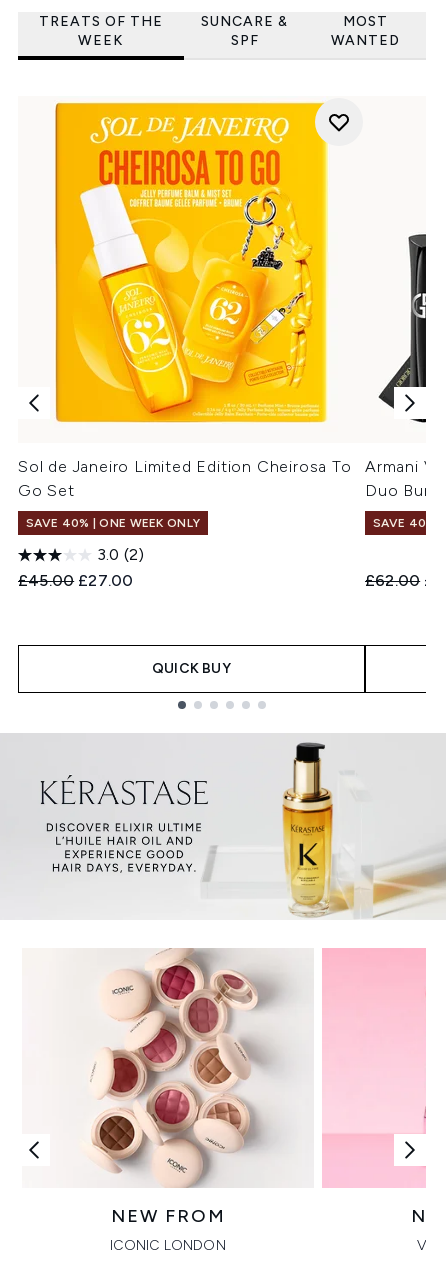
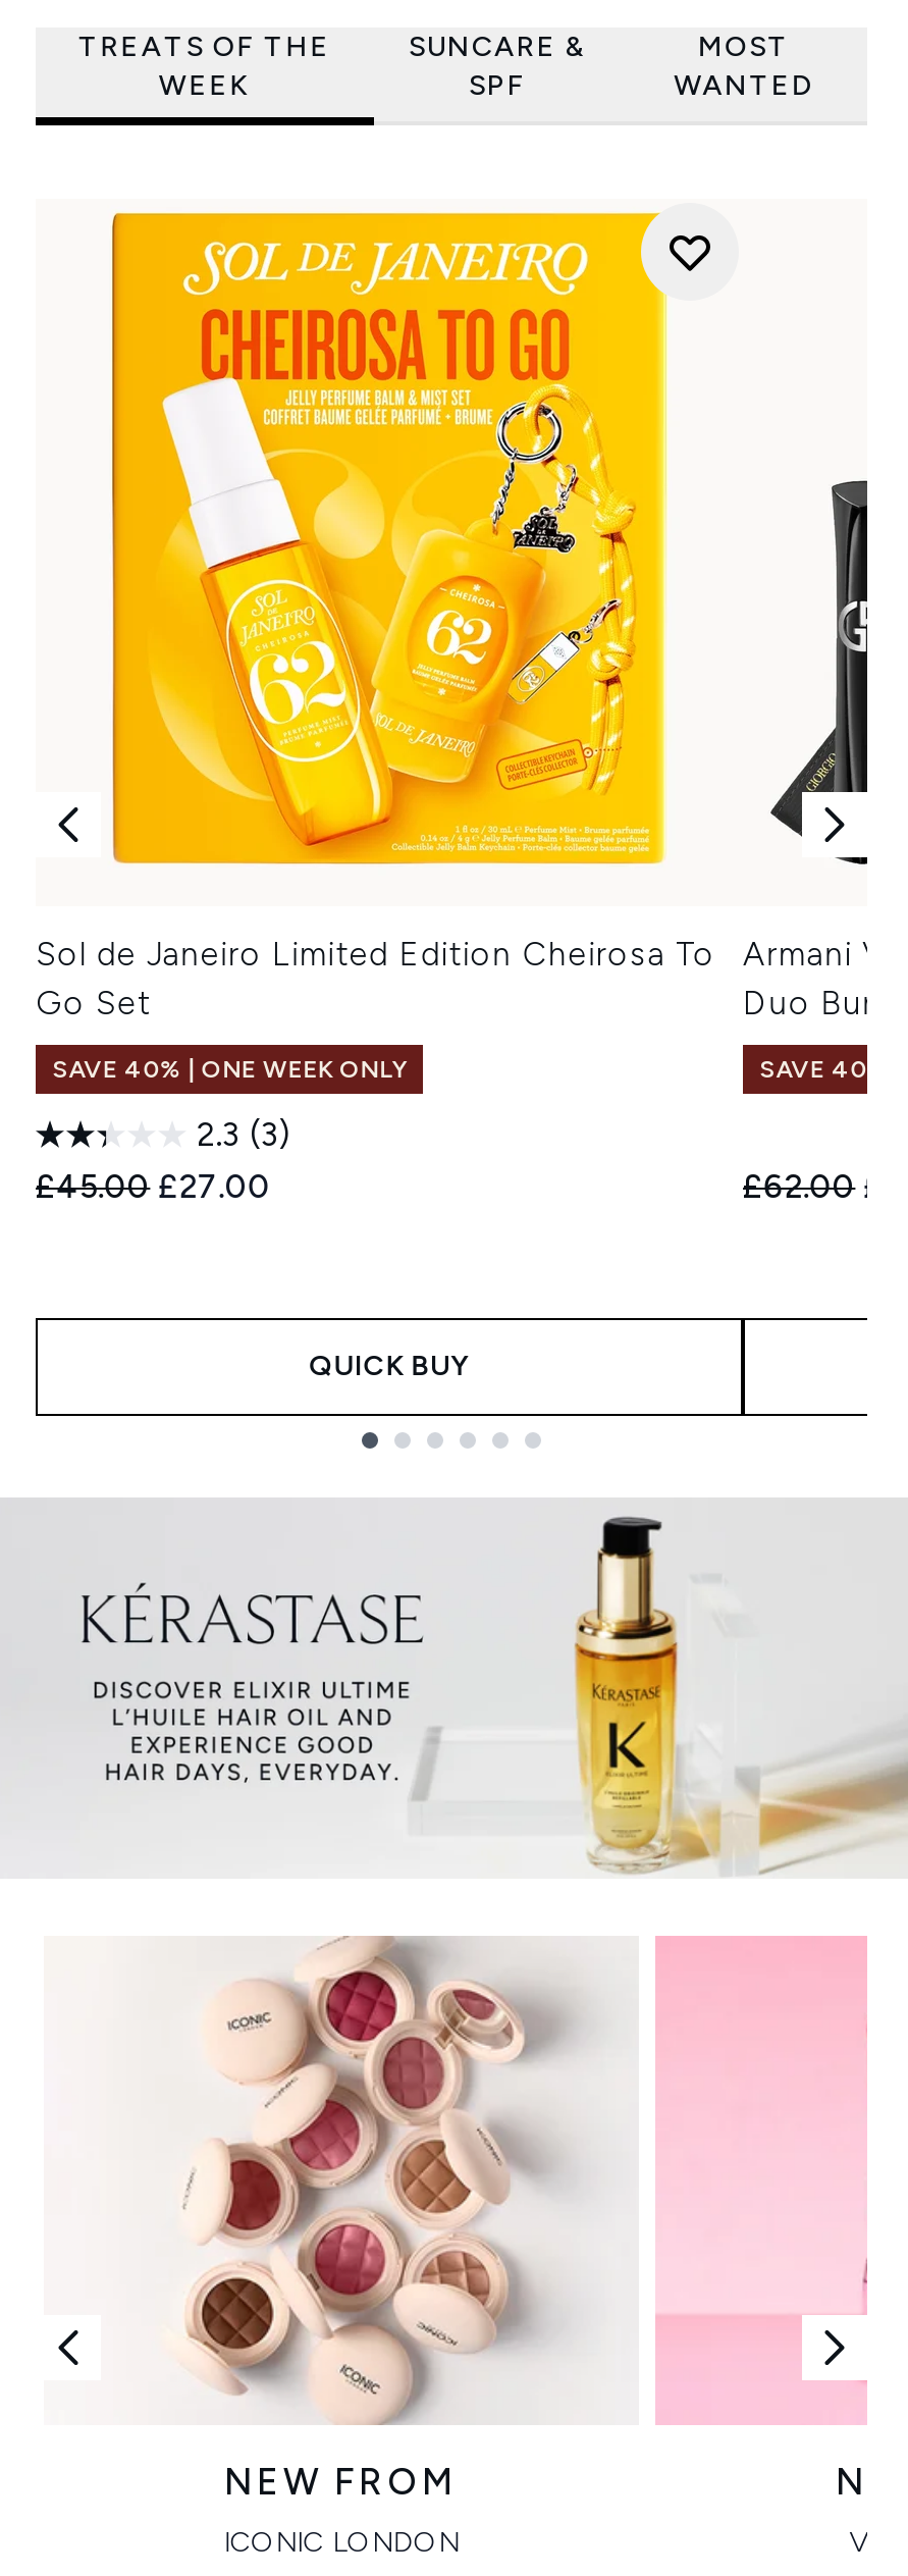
- 3.0 (2)
+ 2.3 (3)
